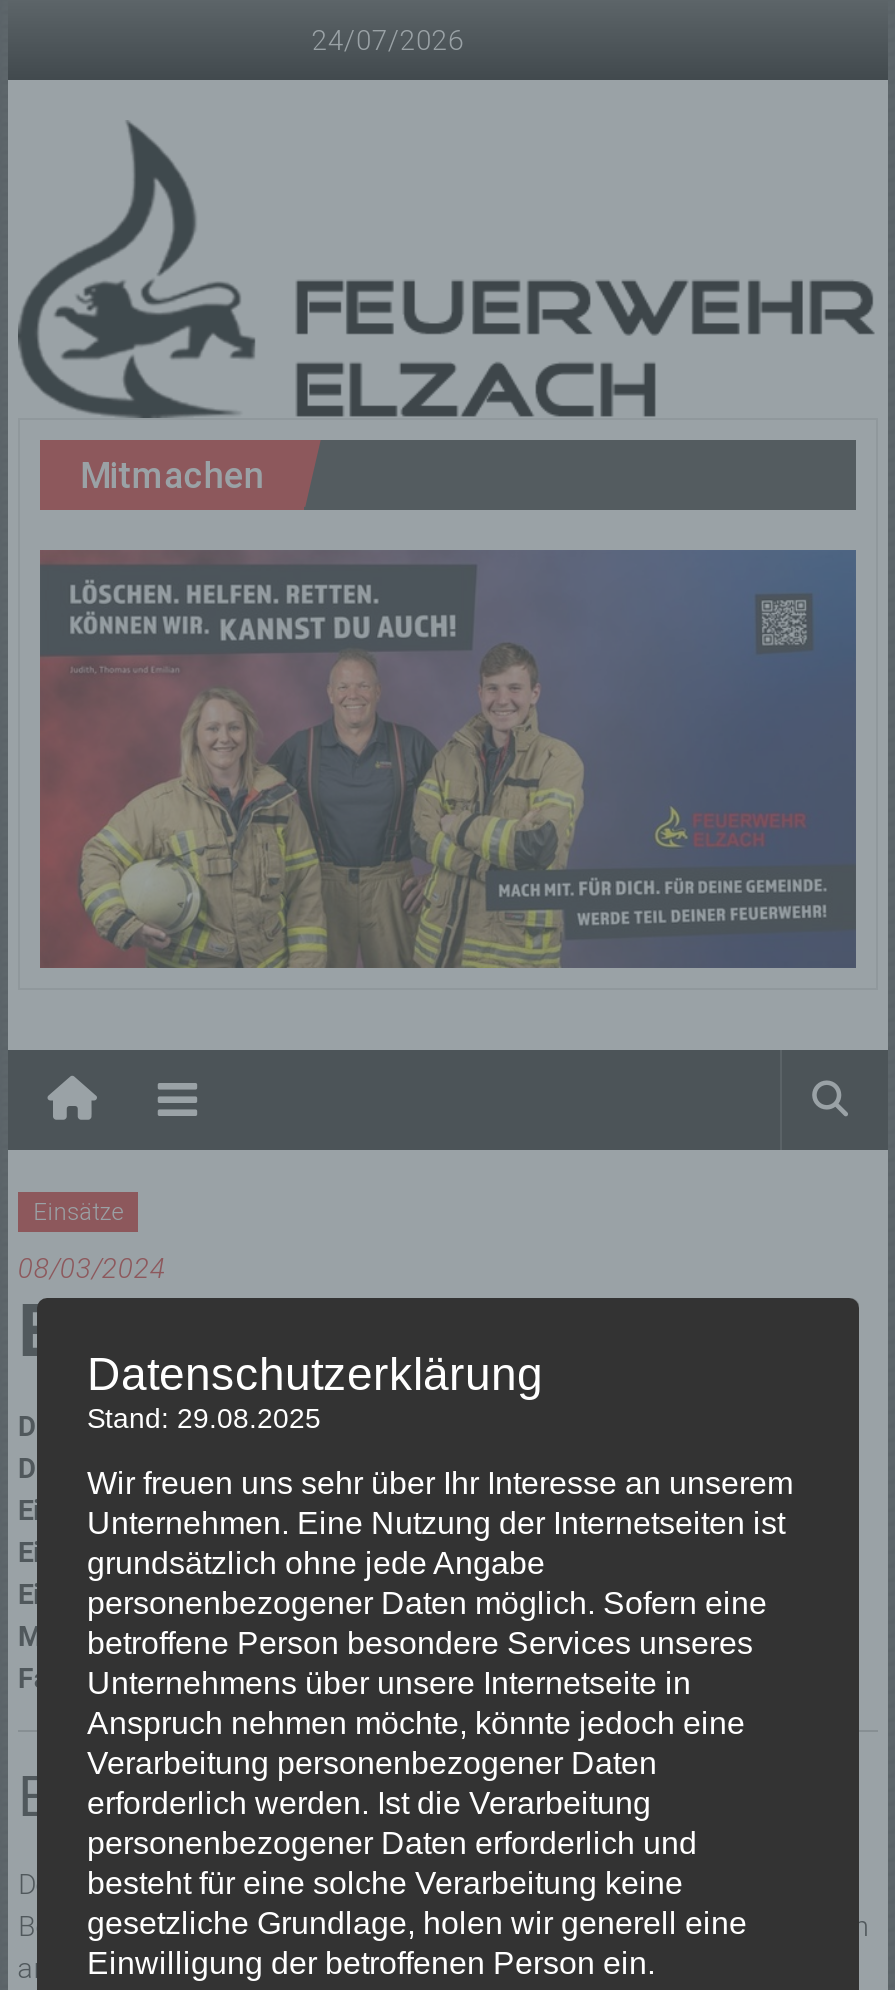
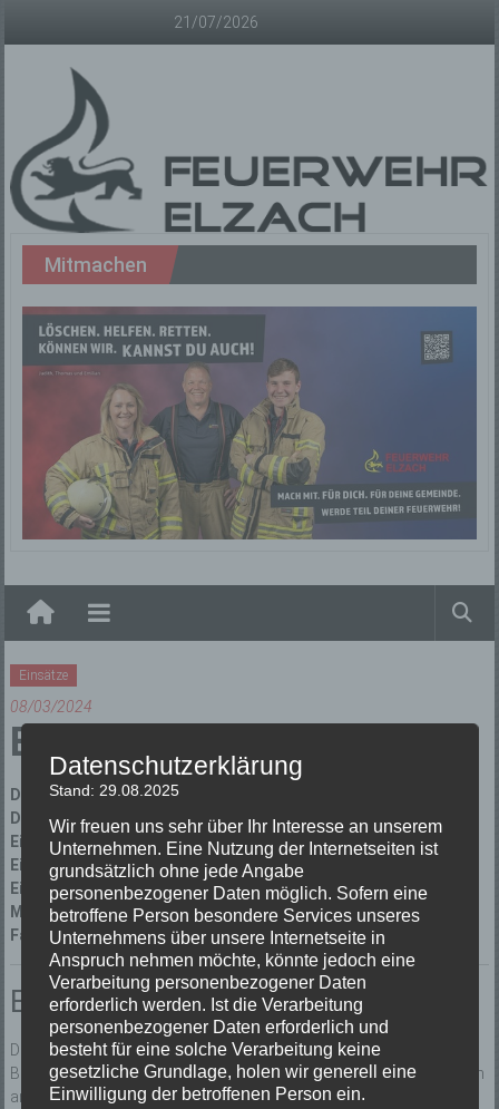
- 24/07/2026
+ 21/07/2026
